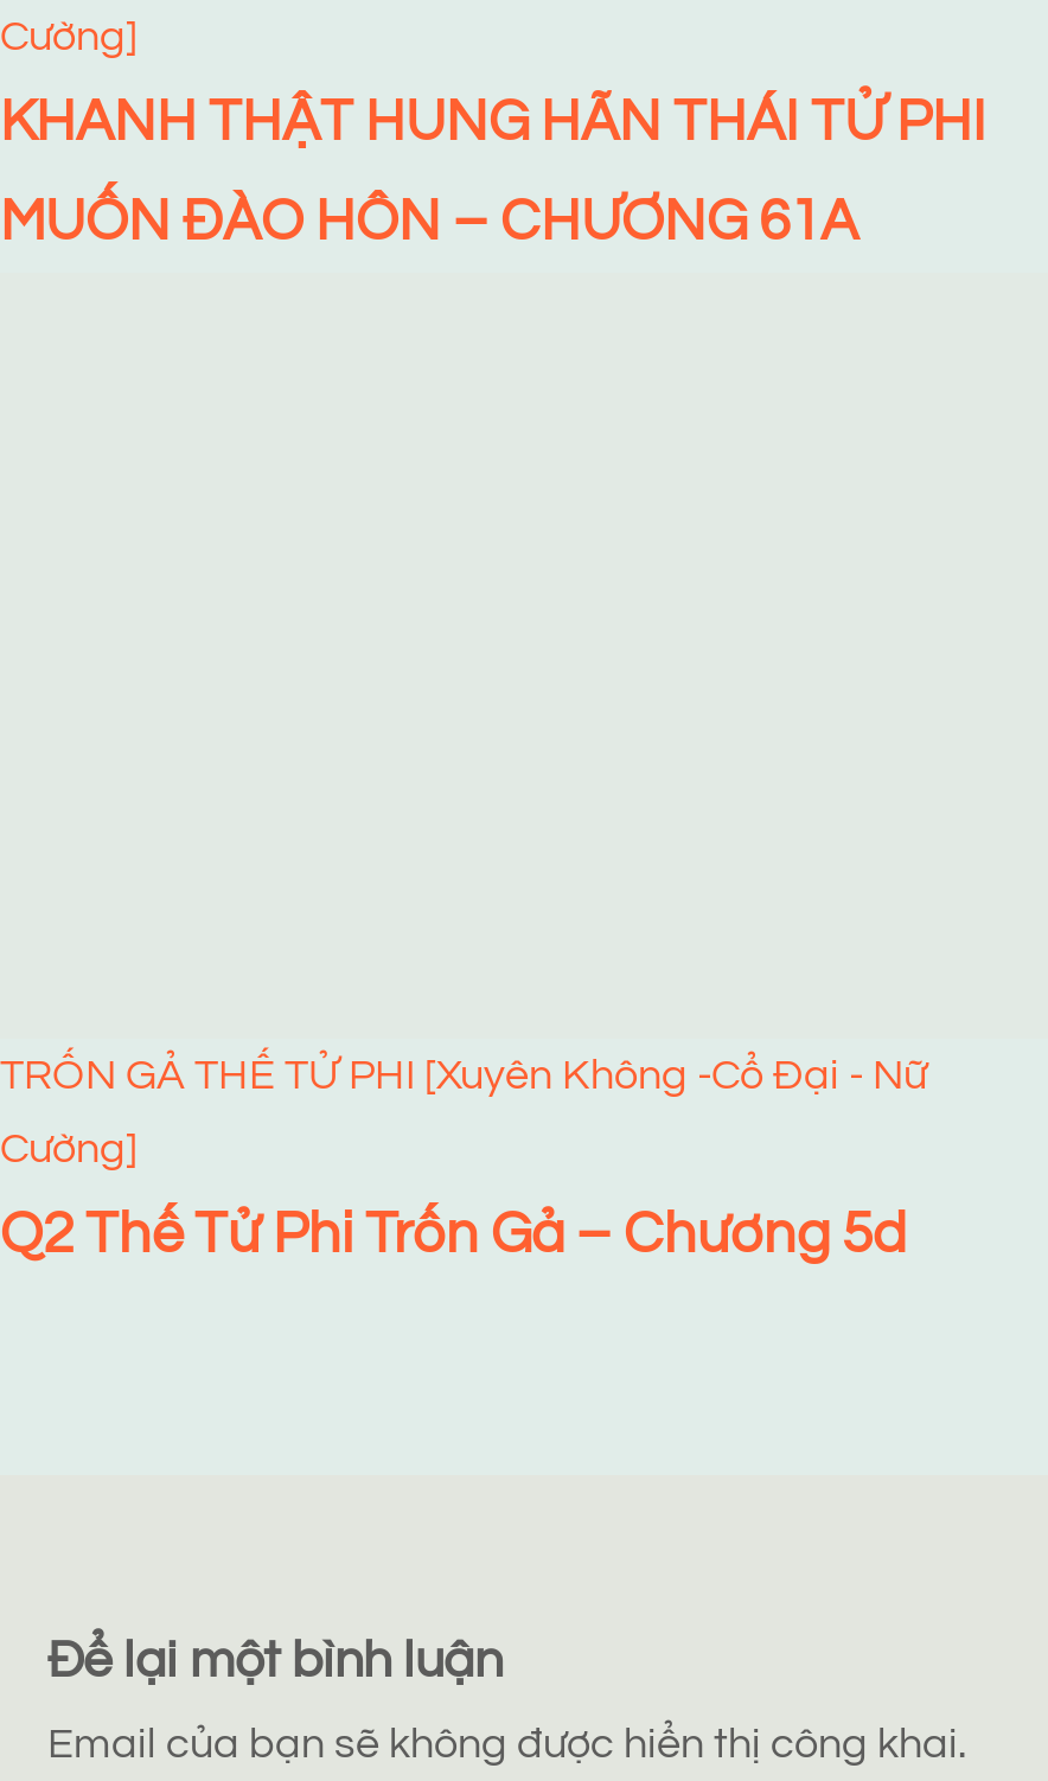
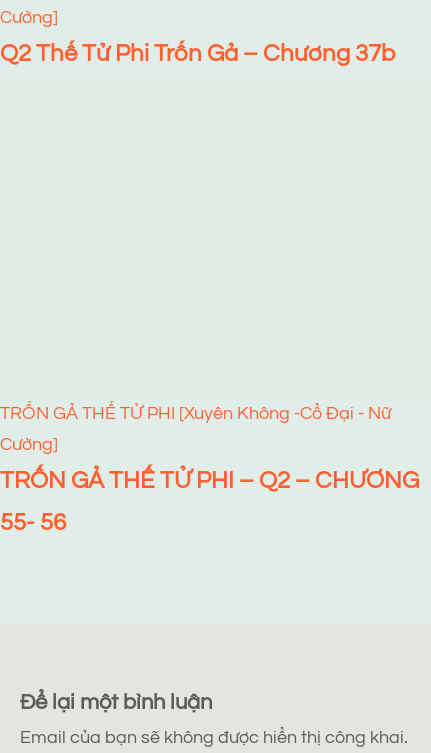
- KHANH THẬT HUNG HÃN THÁI TỬ PHI
- MUỐN ĐÀO HÔN – CHƯƠNG 61A
+ Q2 Thế Tử Phi Trốn Gả – Chương 37b

moved up: TRỐN GẢ THẾ TỬ PHI [Xuyên Không -Cổ Đại - Nữ | Cường]

- Q2 Thế Tử Phi Trốn Gả – Chương 5d
+ TRỐN GẢ THẾ TỬ PHI – Q2 – CHƯƠNG
+ 55- 56
